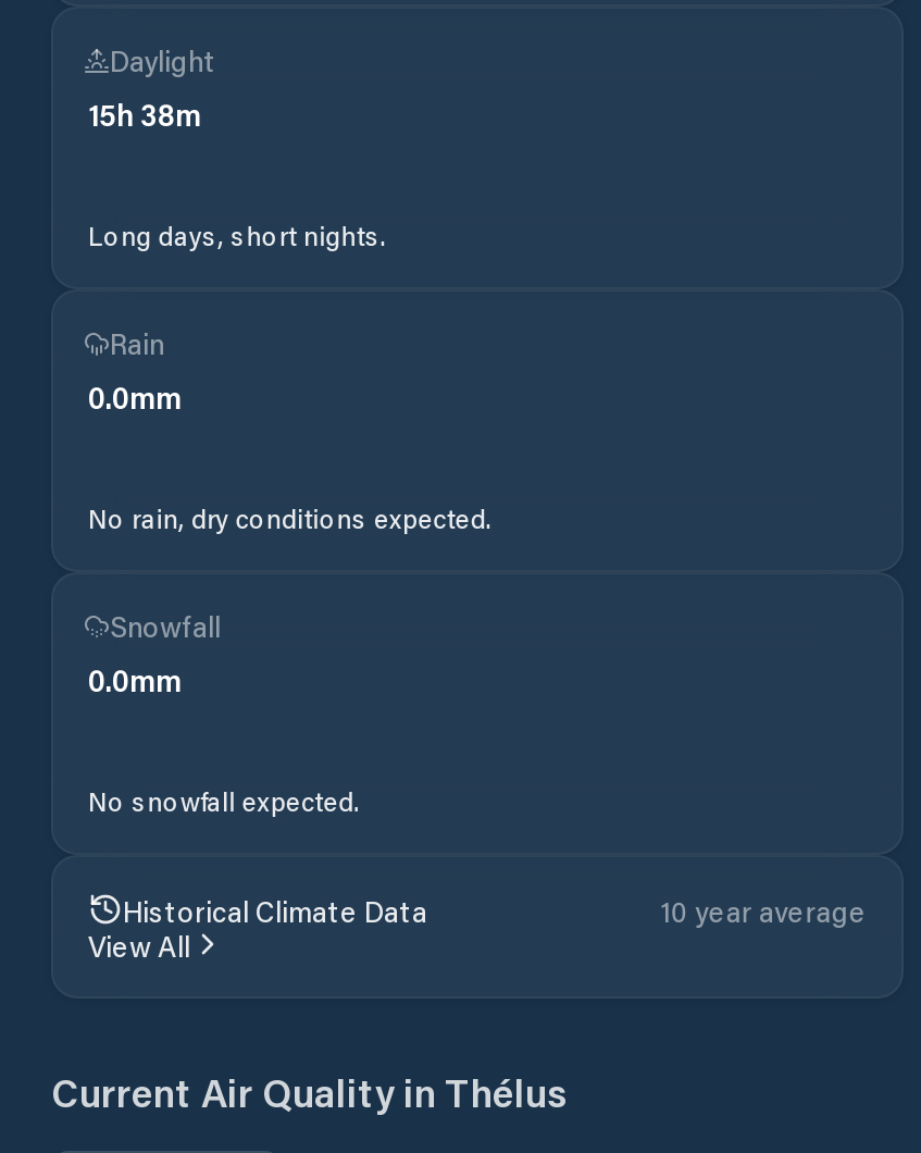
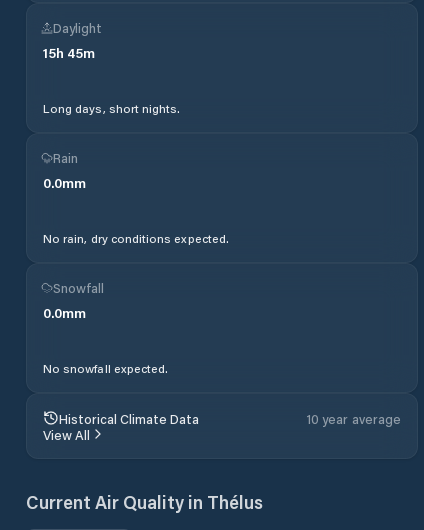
- 15h 38m
+ 15h 45m
